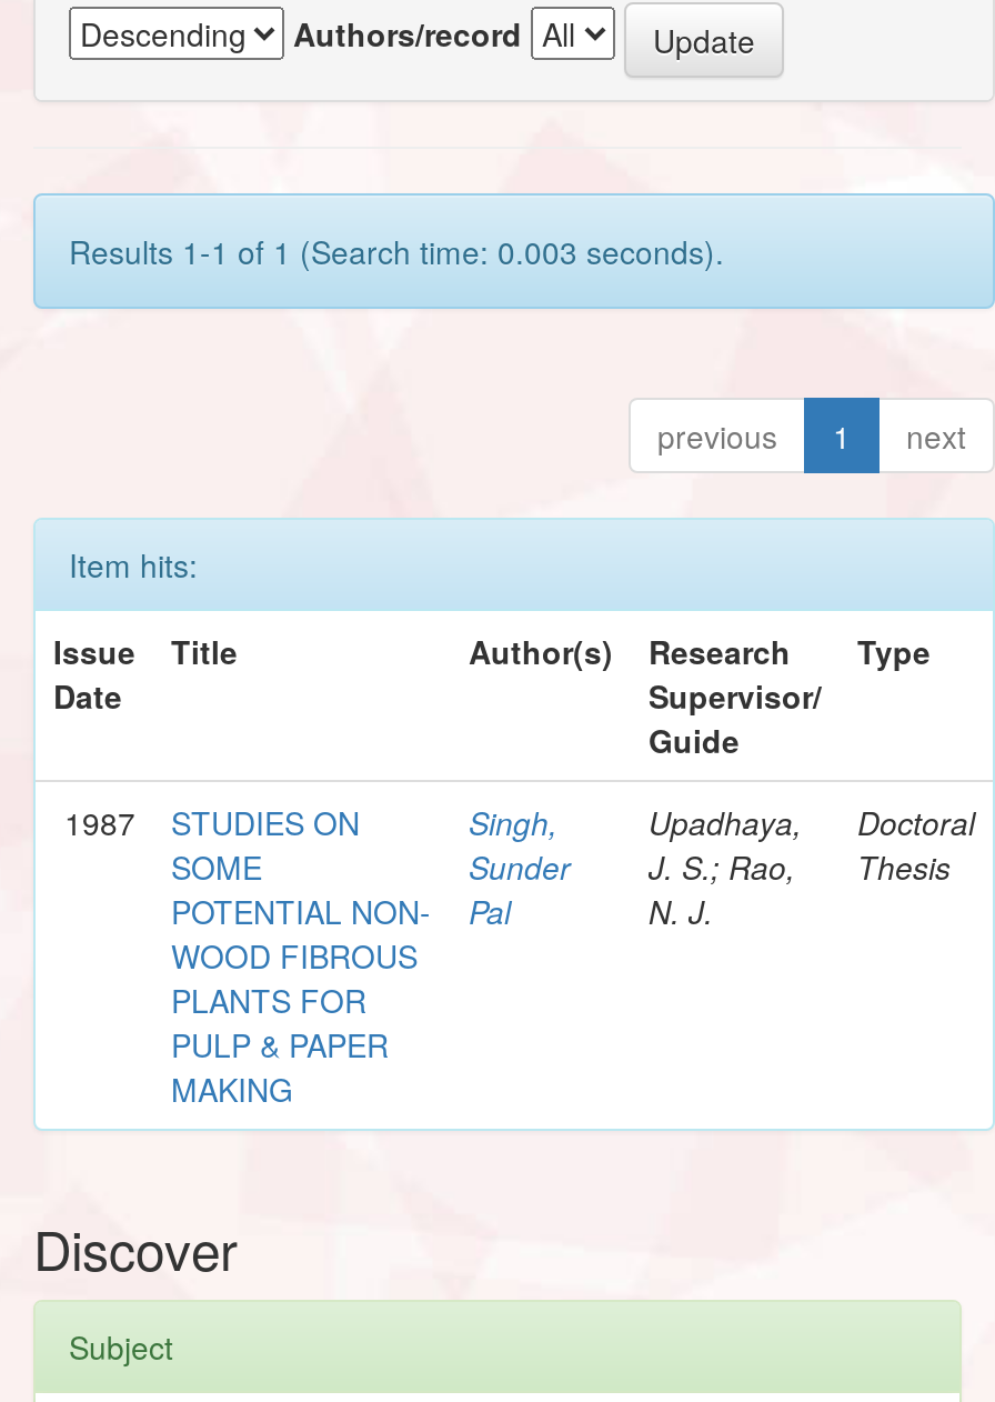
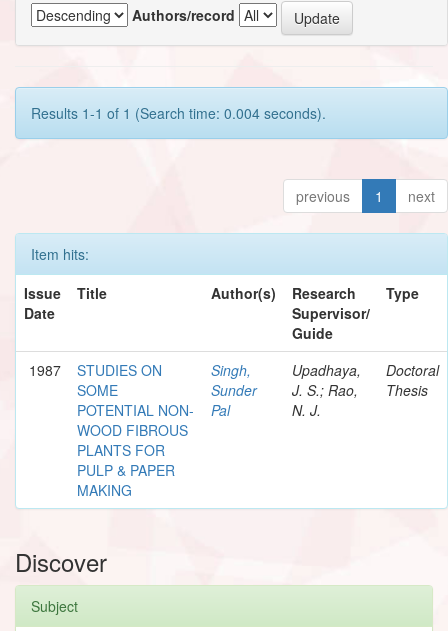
- Results 1-1 of 1 (Search time: 0.003 seconds).
+ Results 1-1 of 1 (Search time: 0.004 seconds).
